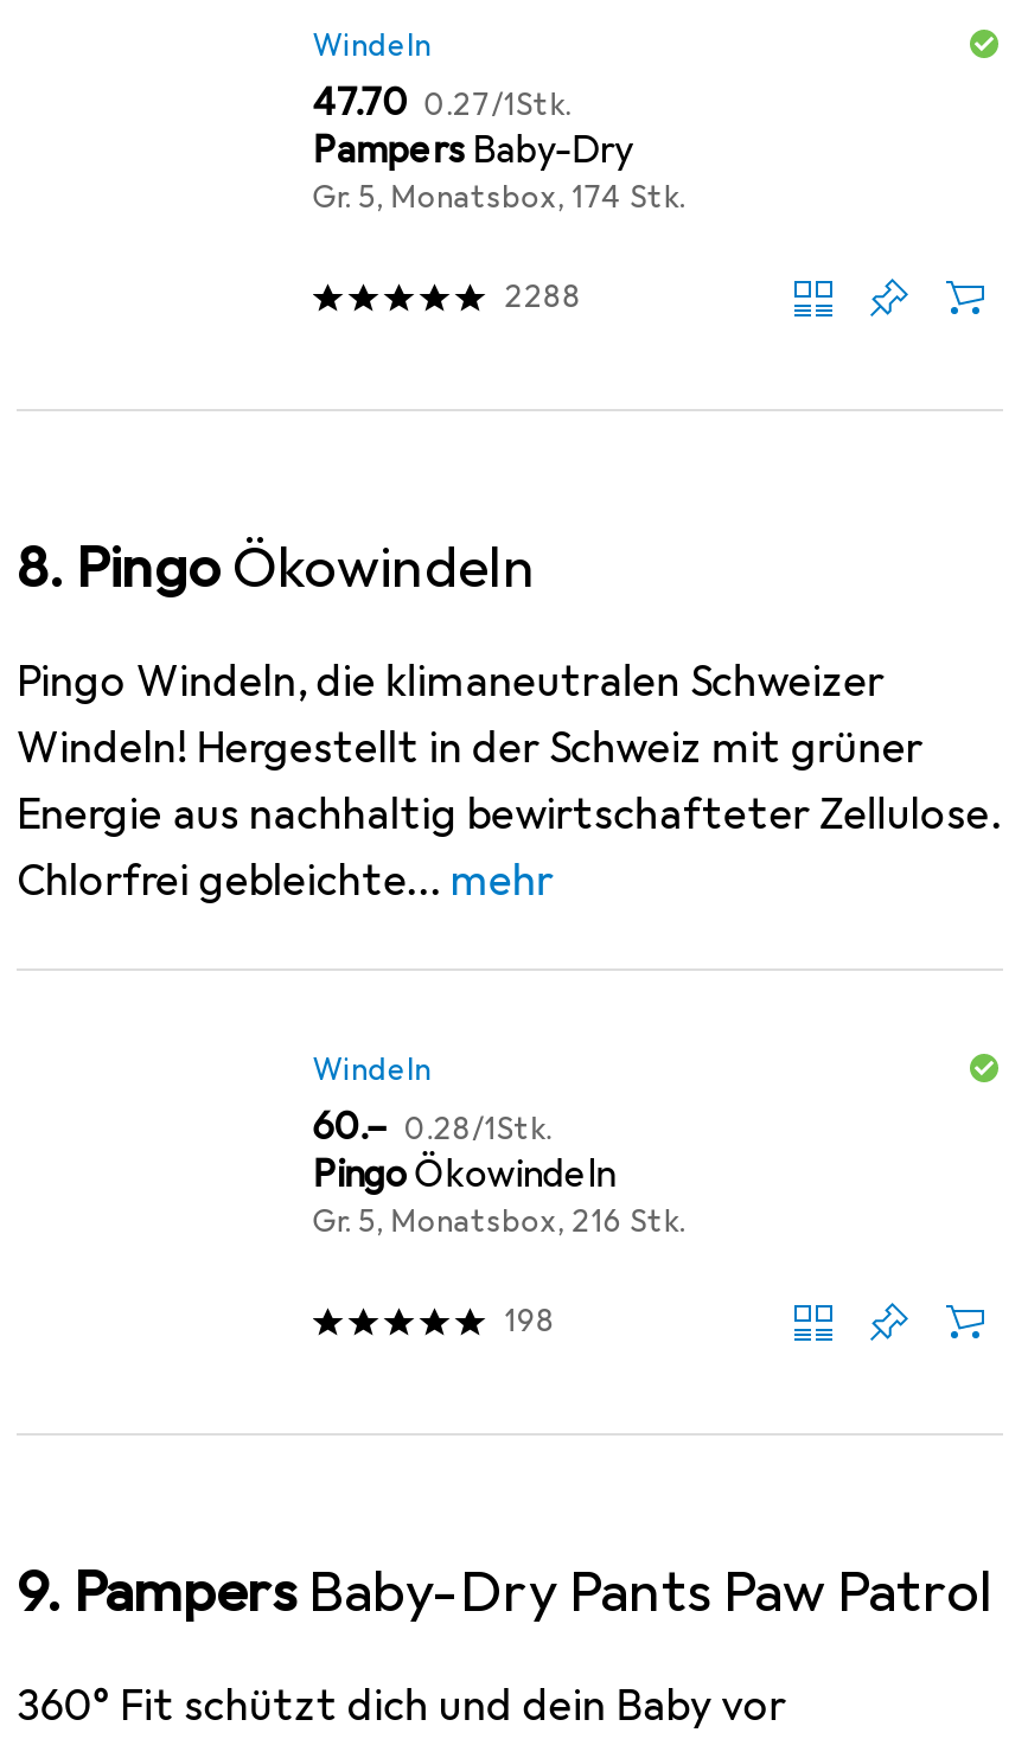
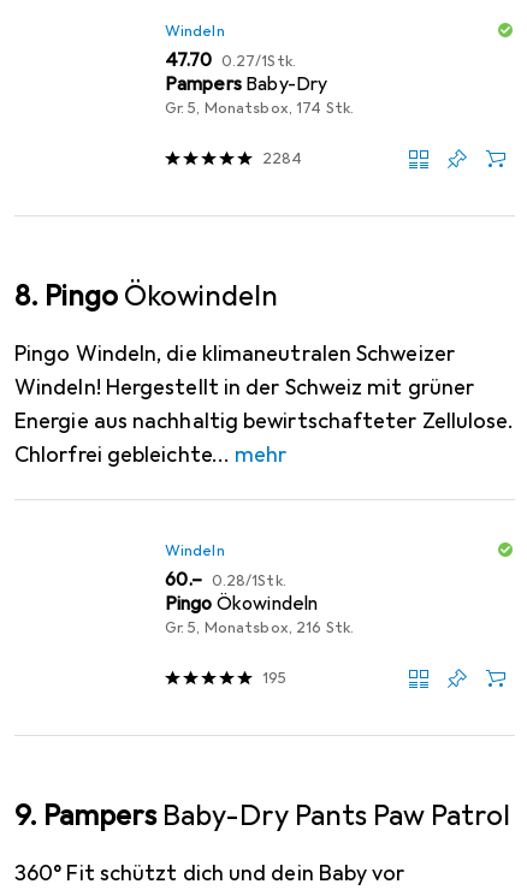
- 2288
+ 2284

- 198
+ 195
